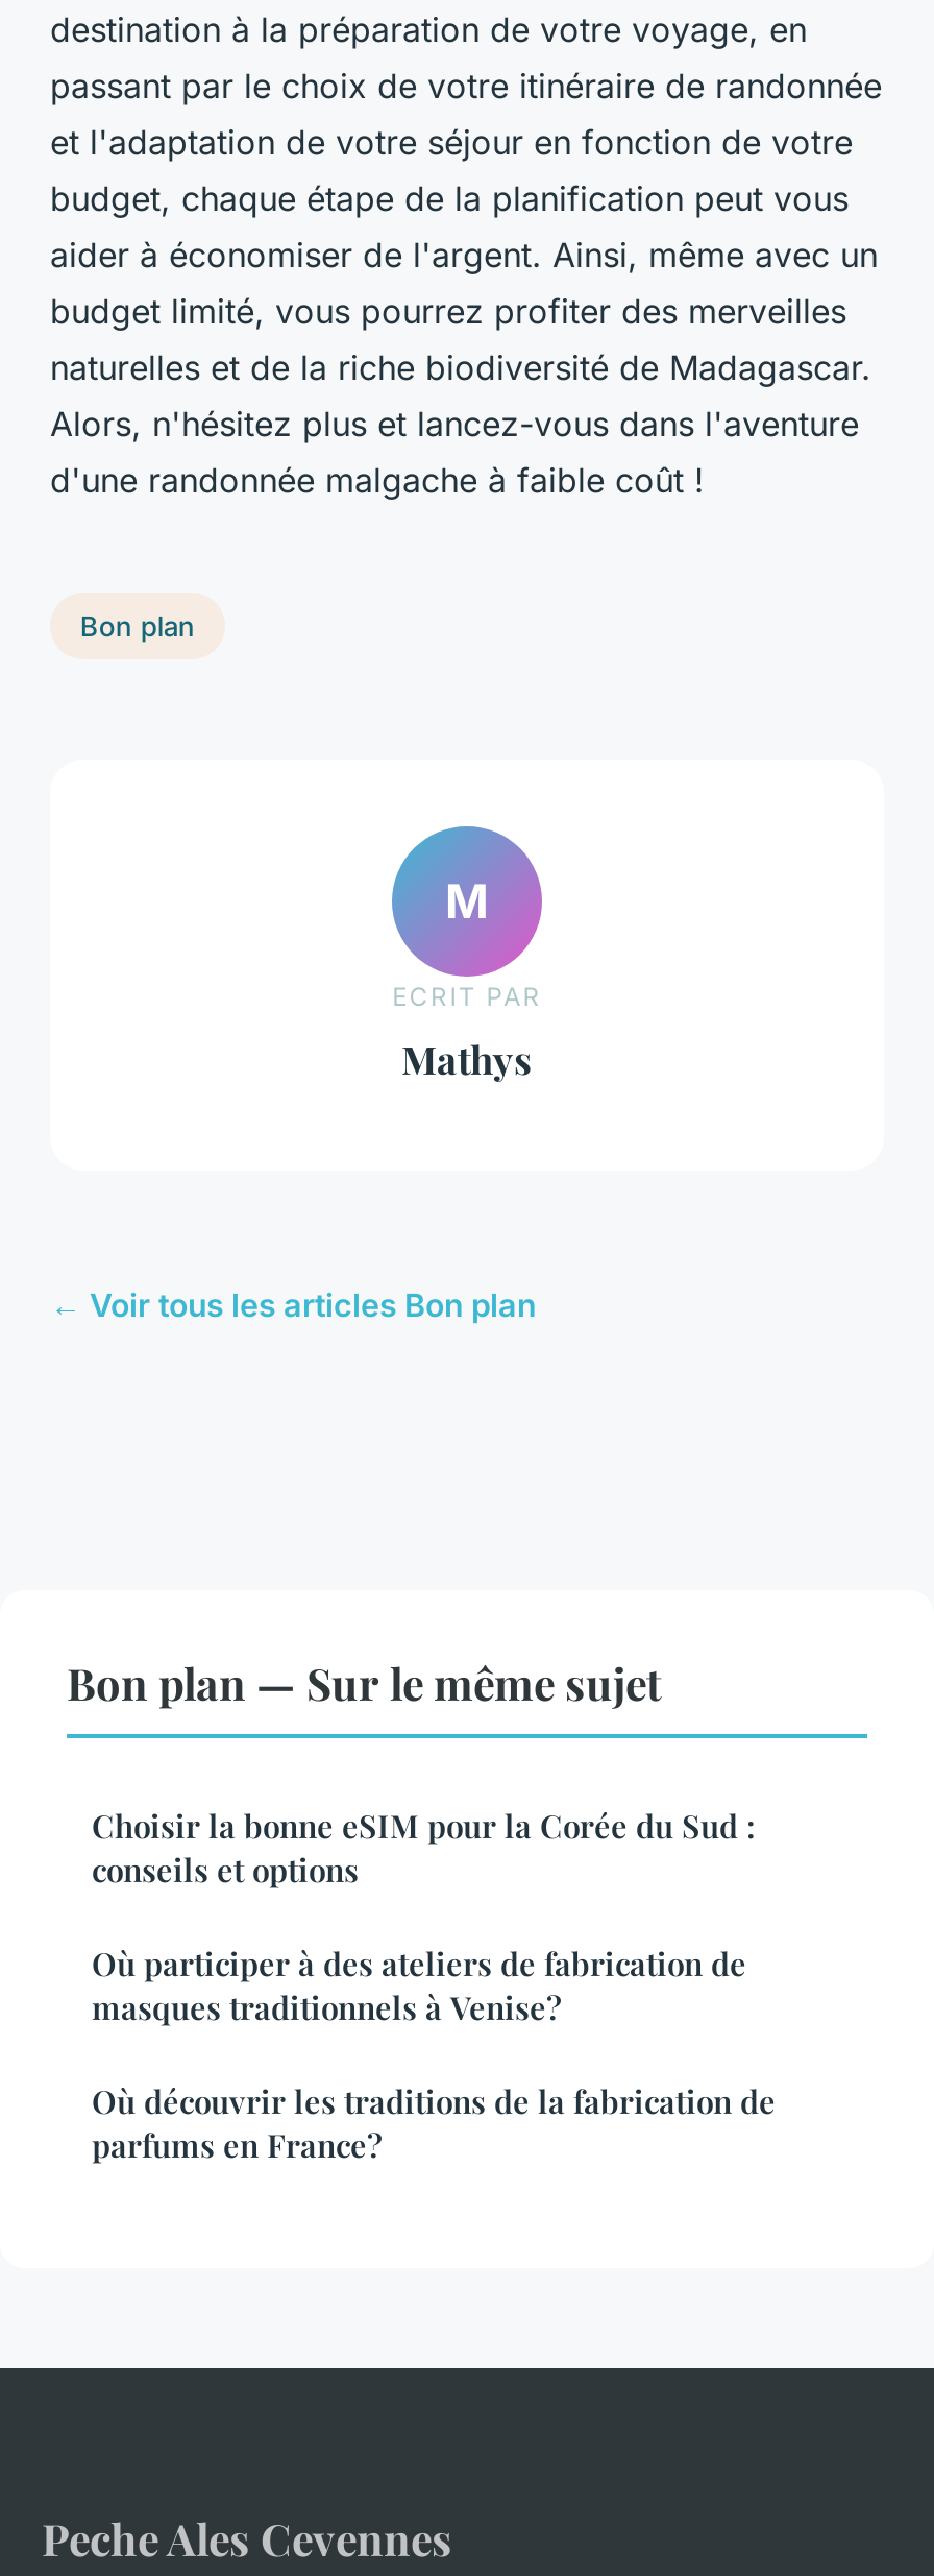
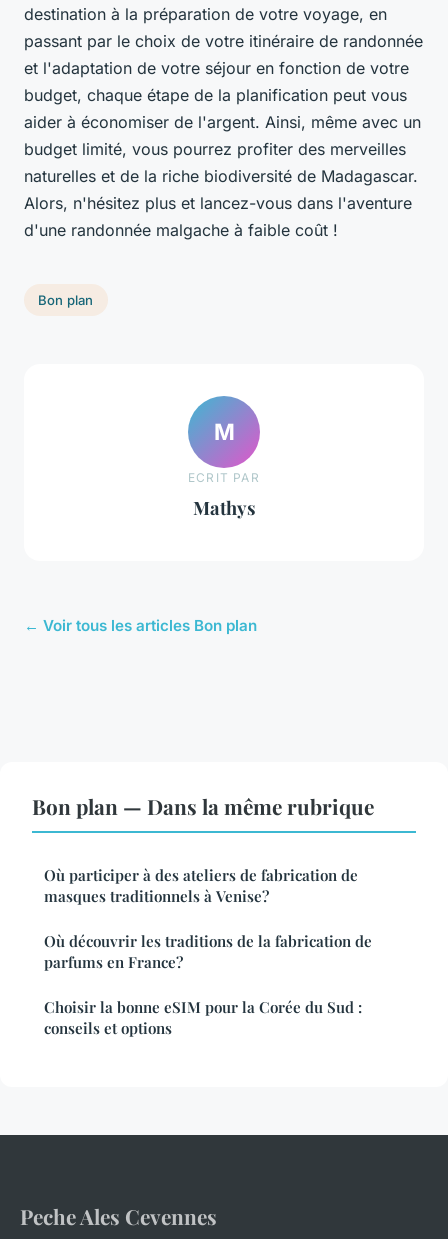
- Bon plan — Sur le même sujet
+ Bon plan — Dans la même rubrique

moved down: Choisir la bonne eSIM pour la Corée du Sud : | conseils et options

moved up: Où participer à des ateliers de fabrication de | masques traditionnels à Venise? | Où découvrir les traditions de la fabrication de | parfums en France?
